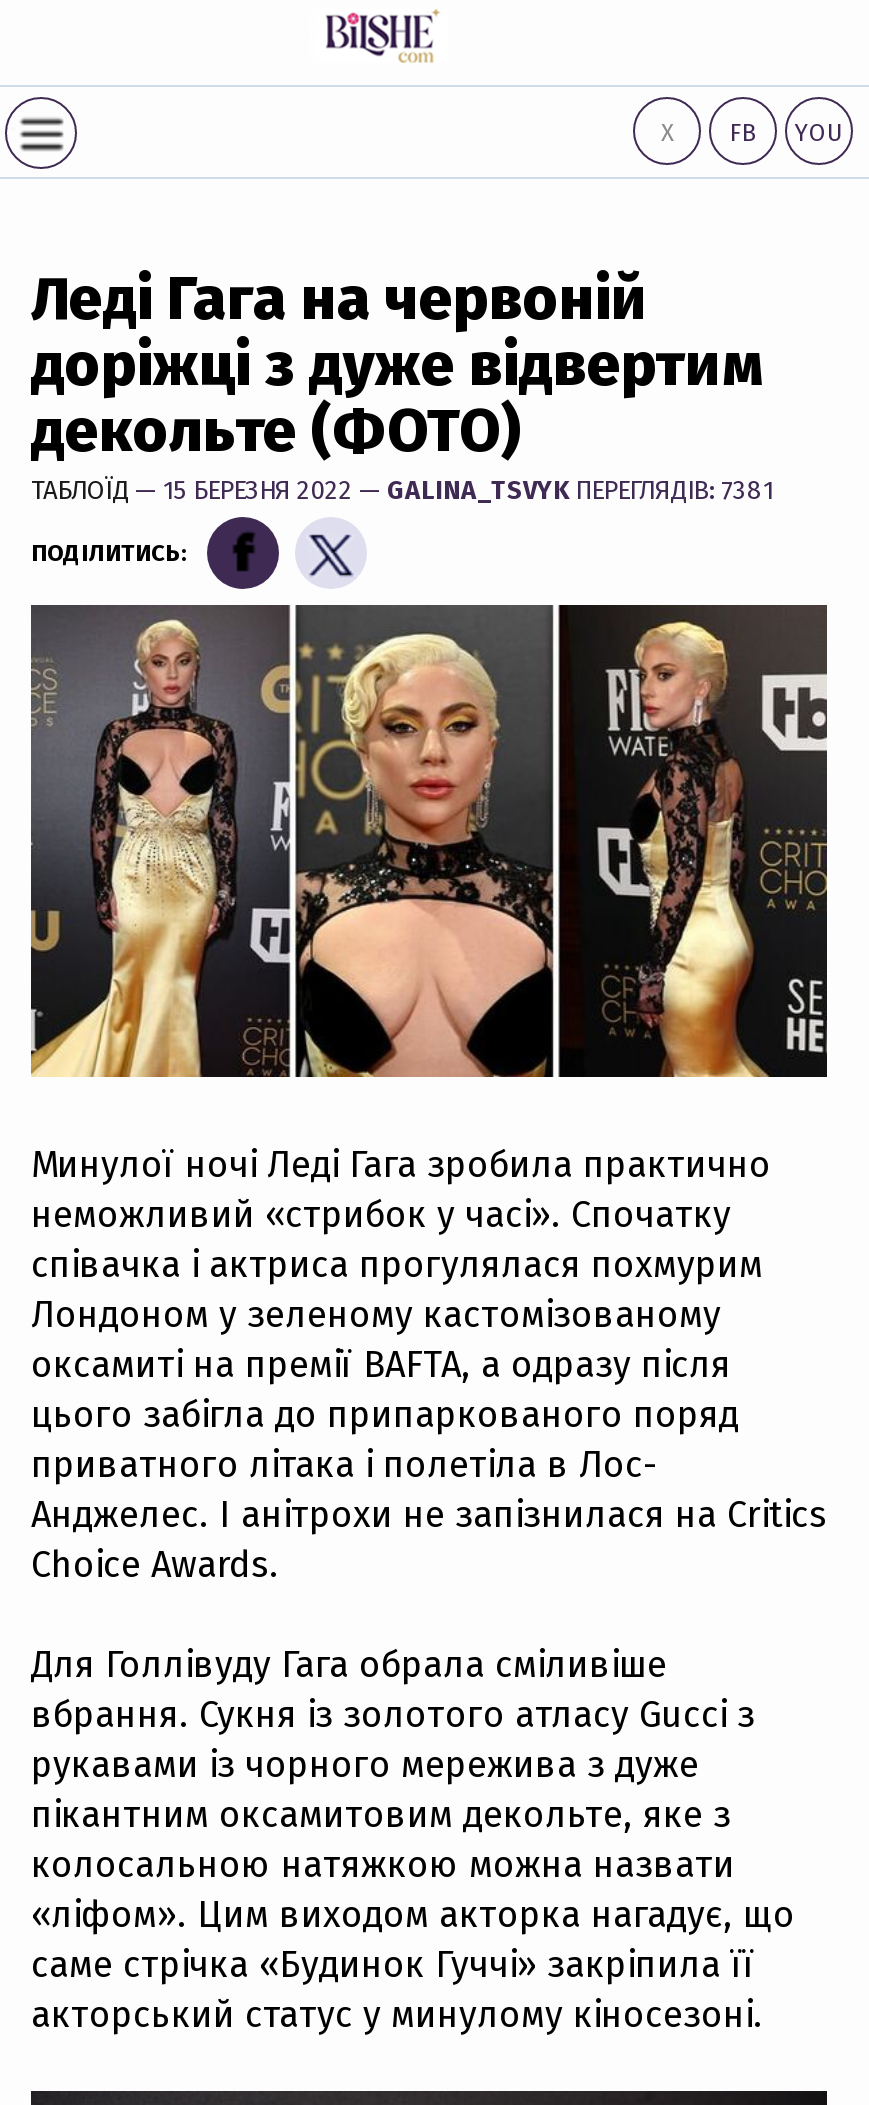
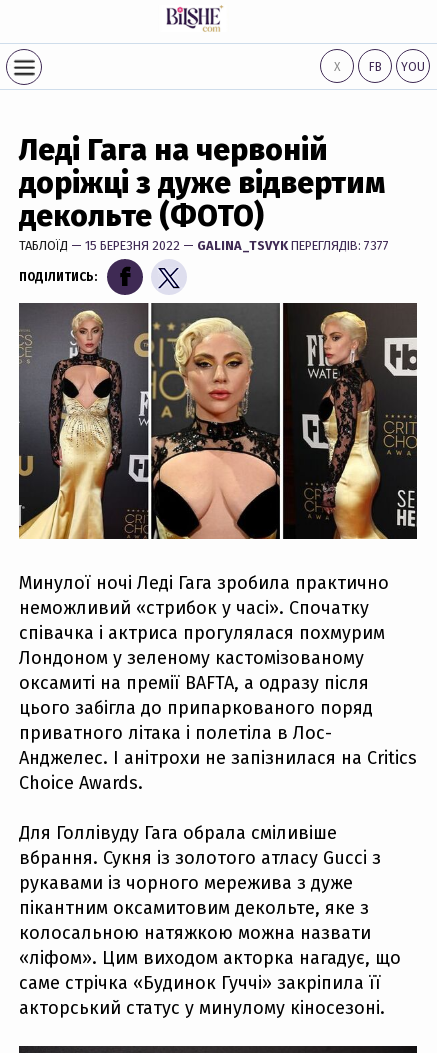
- ТАБЛОЇД — 15 БЕРЕЗНЯ 2022 — GALINA_TSVYK ПЕРЕГЛЯДІВ: 7381
+ ТАБЛОЇД — 15 БЕРЕЗНЯ 2022 — GALINA_TSVYK ПЕРЕГЛЯДІВ: 7377
